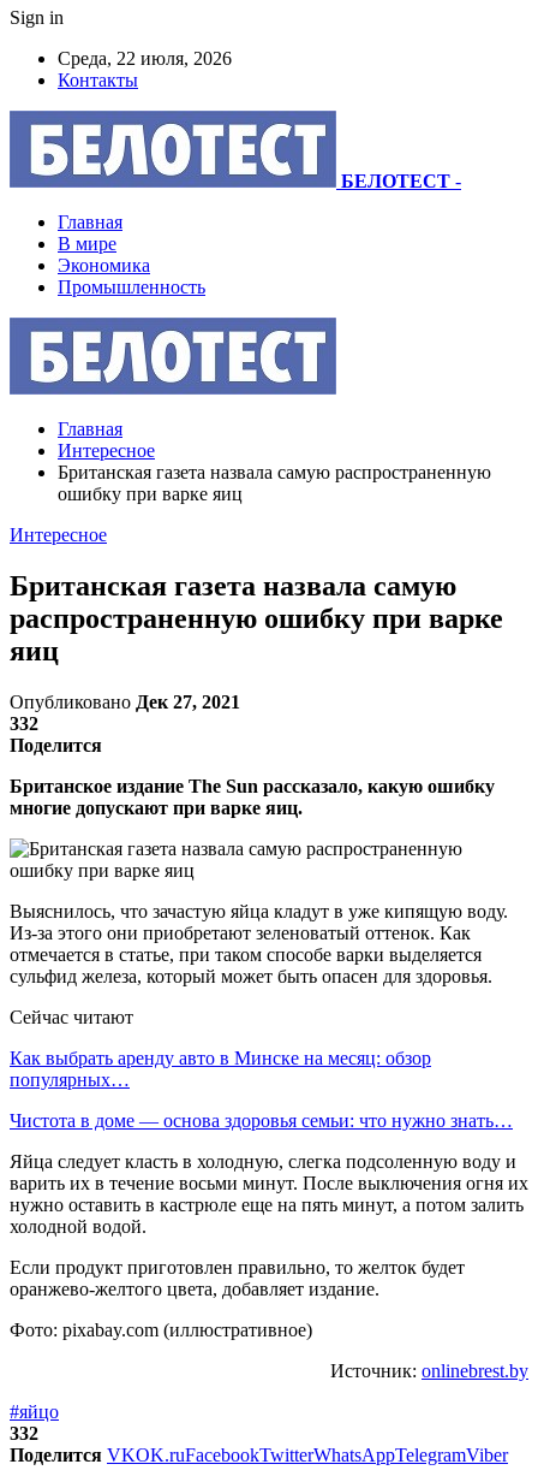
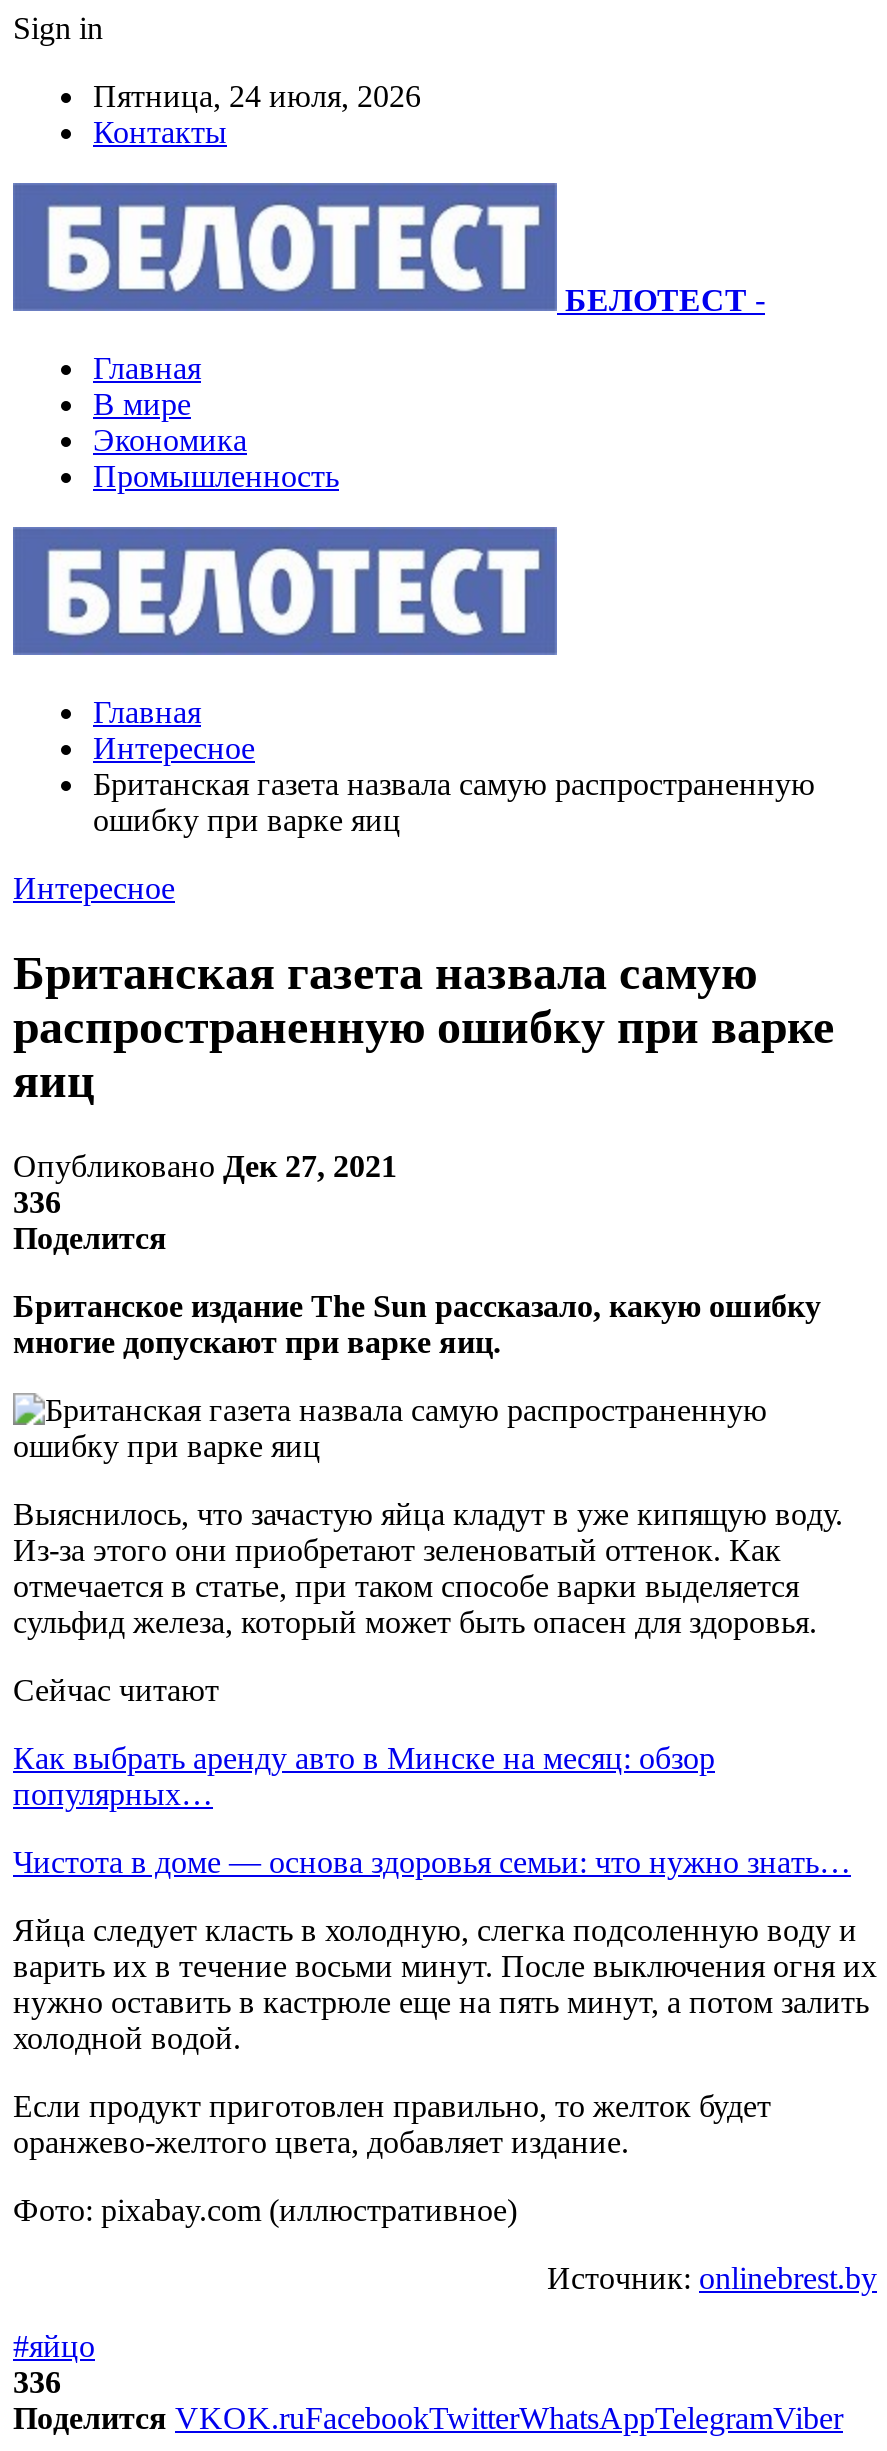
- Среда, 22 июля, 2026
+ Пятница, 24 июля, 2026

- 332
+ 336

- 332
+ 336
